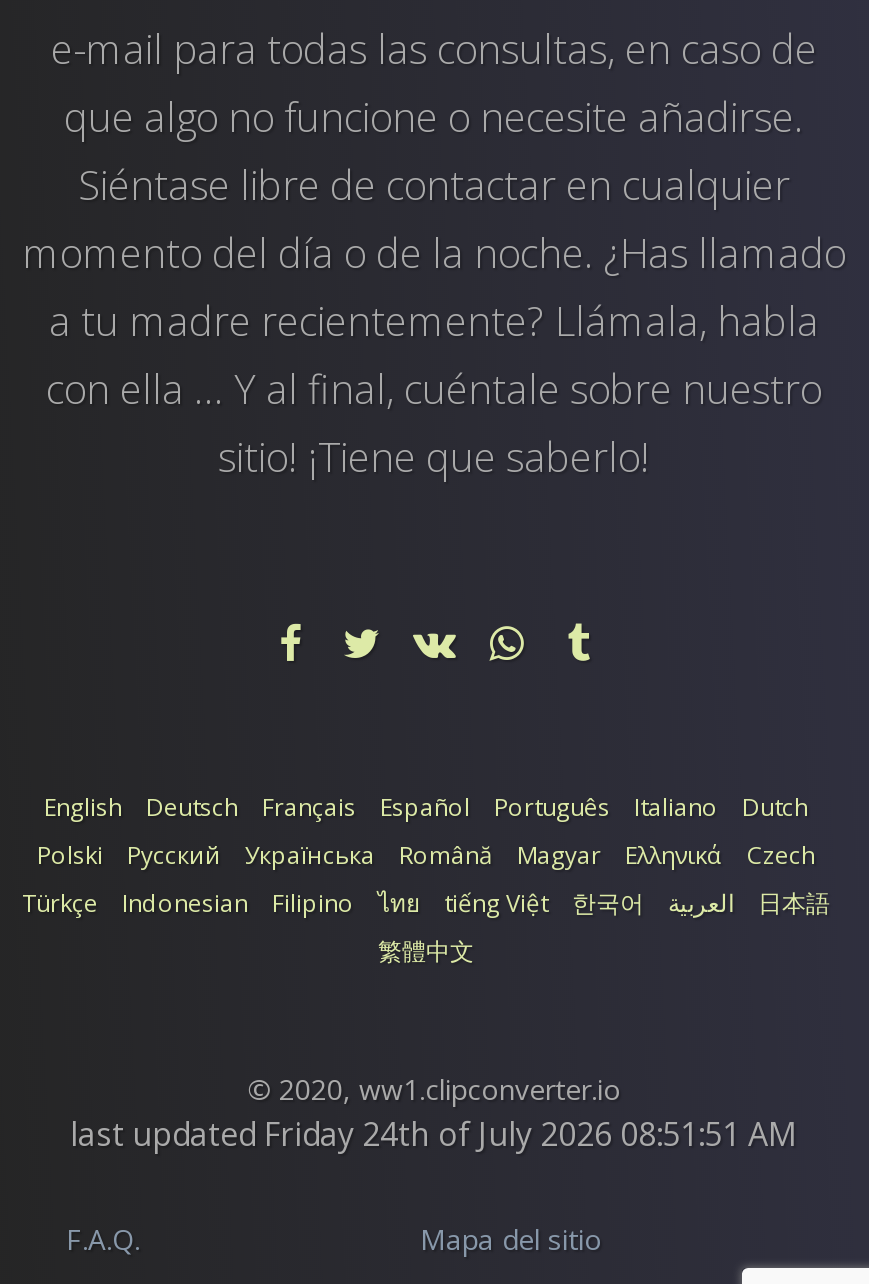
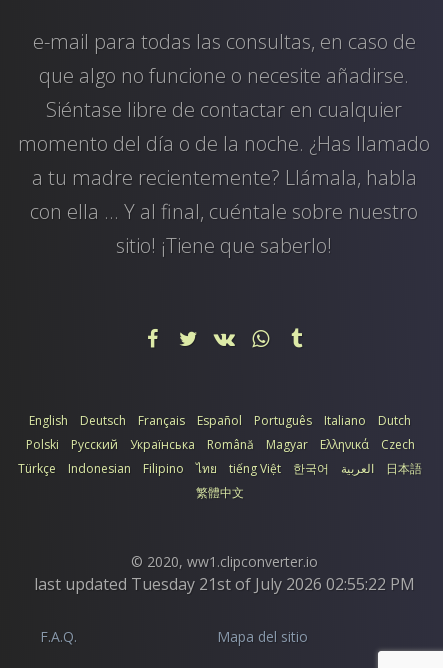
- last updated Friday 24th of July 2026 08:51:51 AM
+ last updated Tuesday 21st of July 2026 02:55:22 PM
